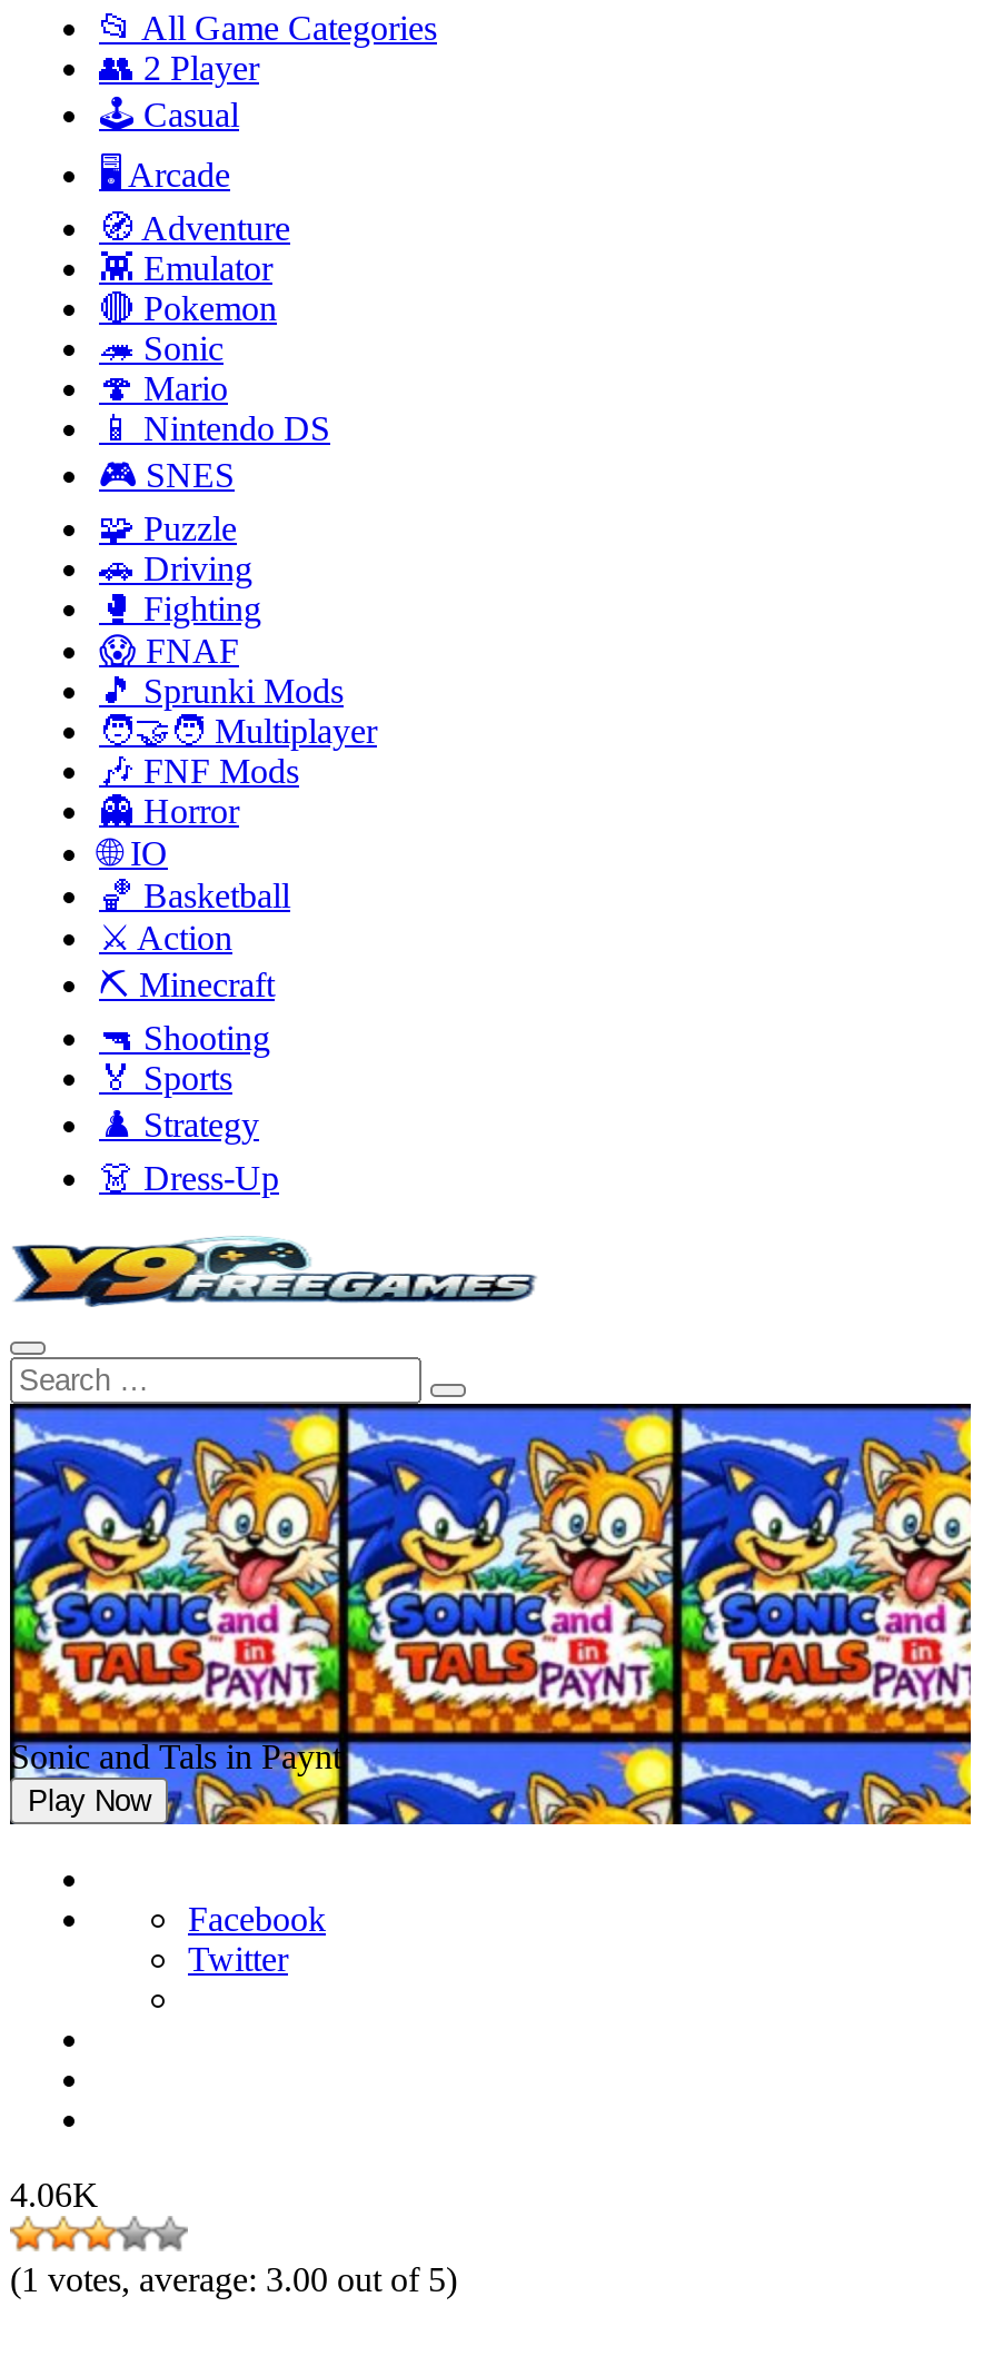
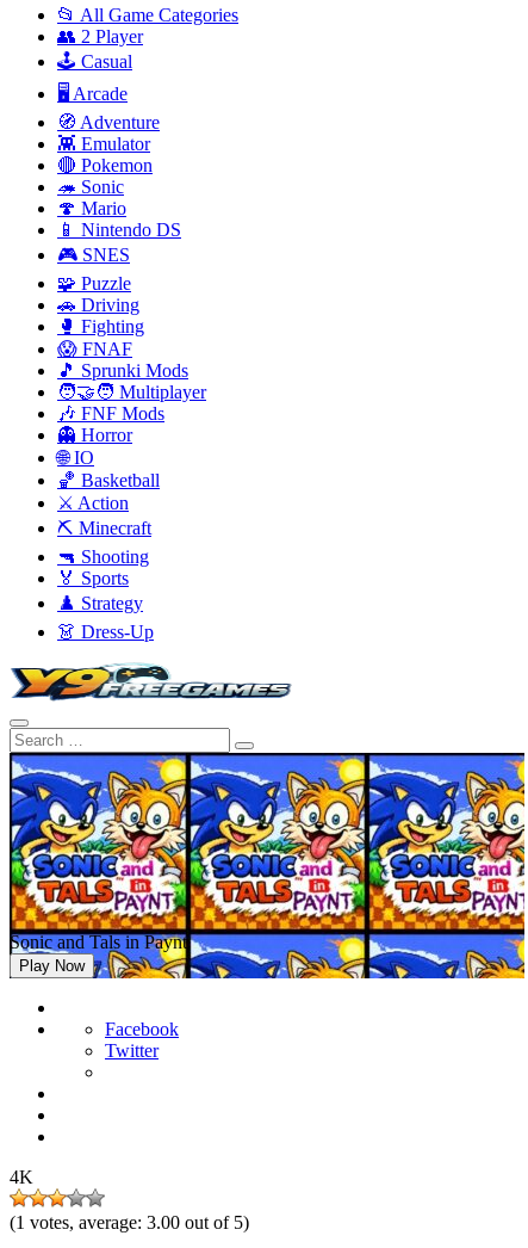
- 4.06K
+ 4K
